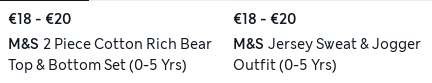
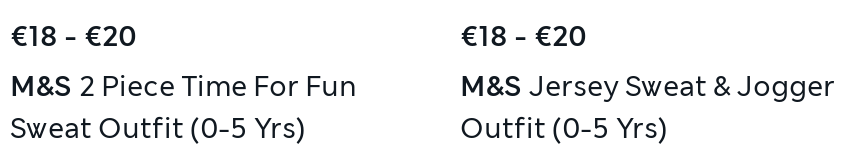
- M&S 2 Piece Cotton Rich Bear
- Top & Bottom Set (0-5 Yrs)
+ M&S 2 Piece Time For Fun
+ Sweat Outfit (0-5 Yrs)
